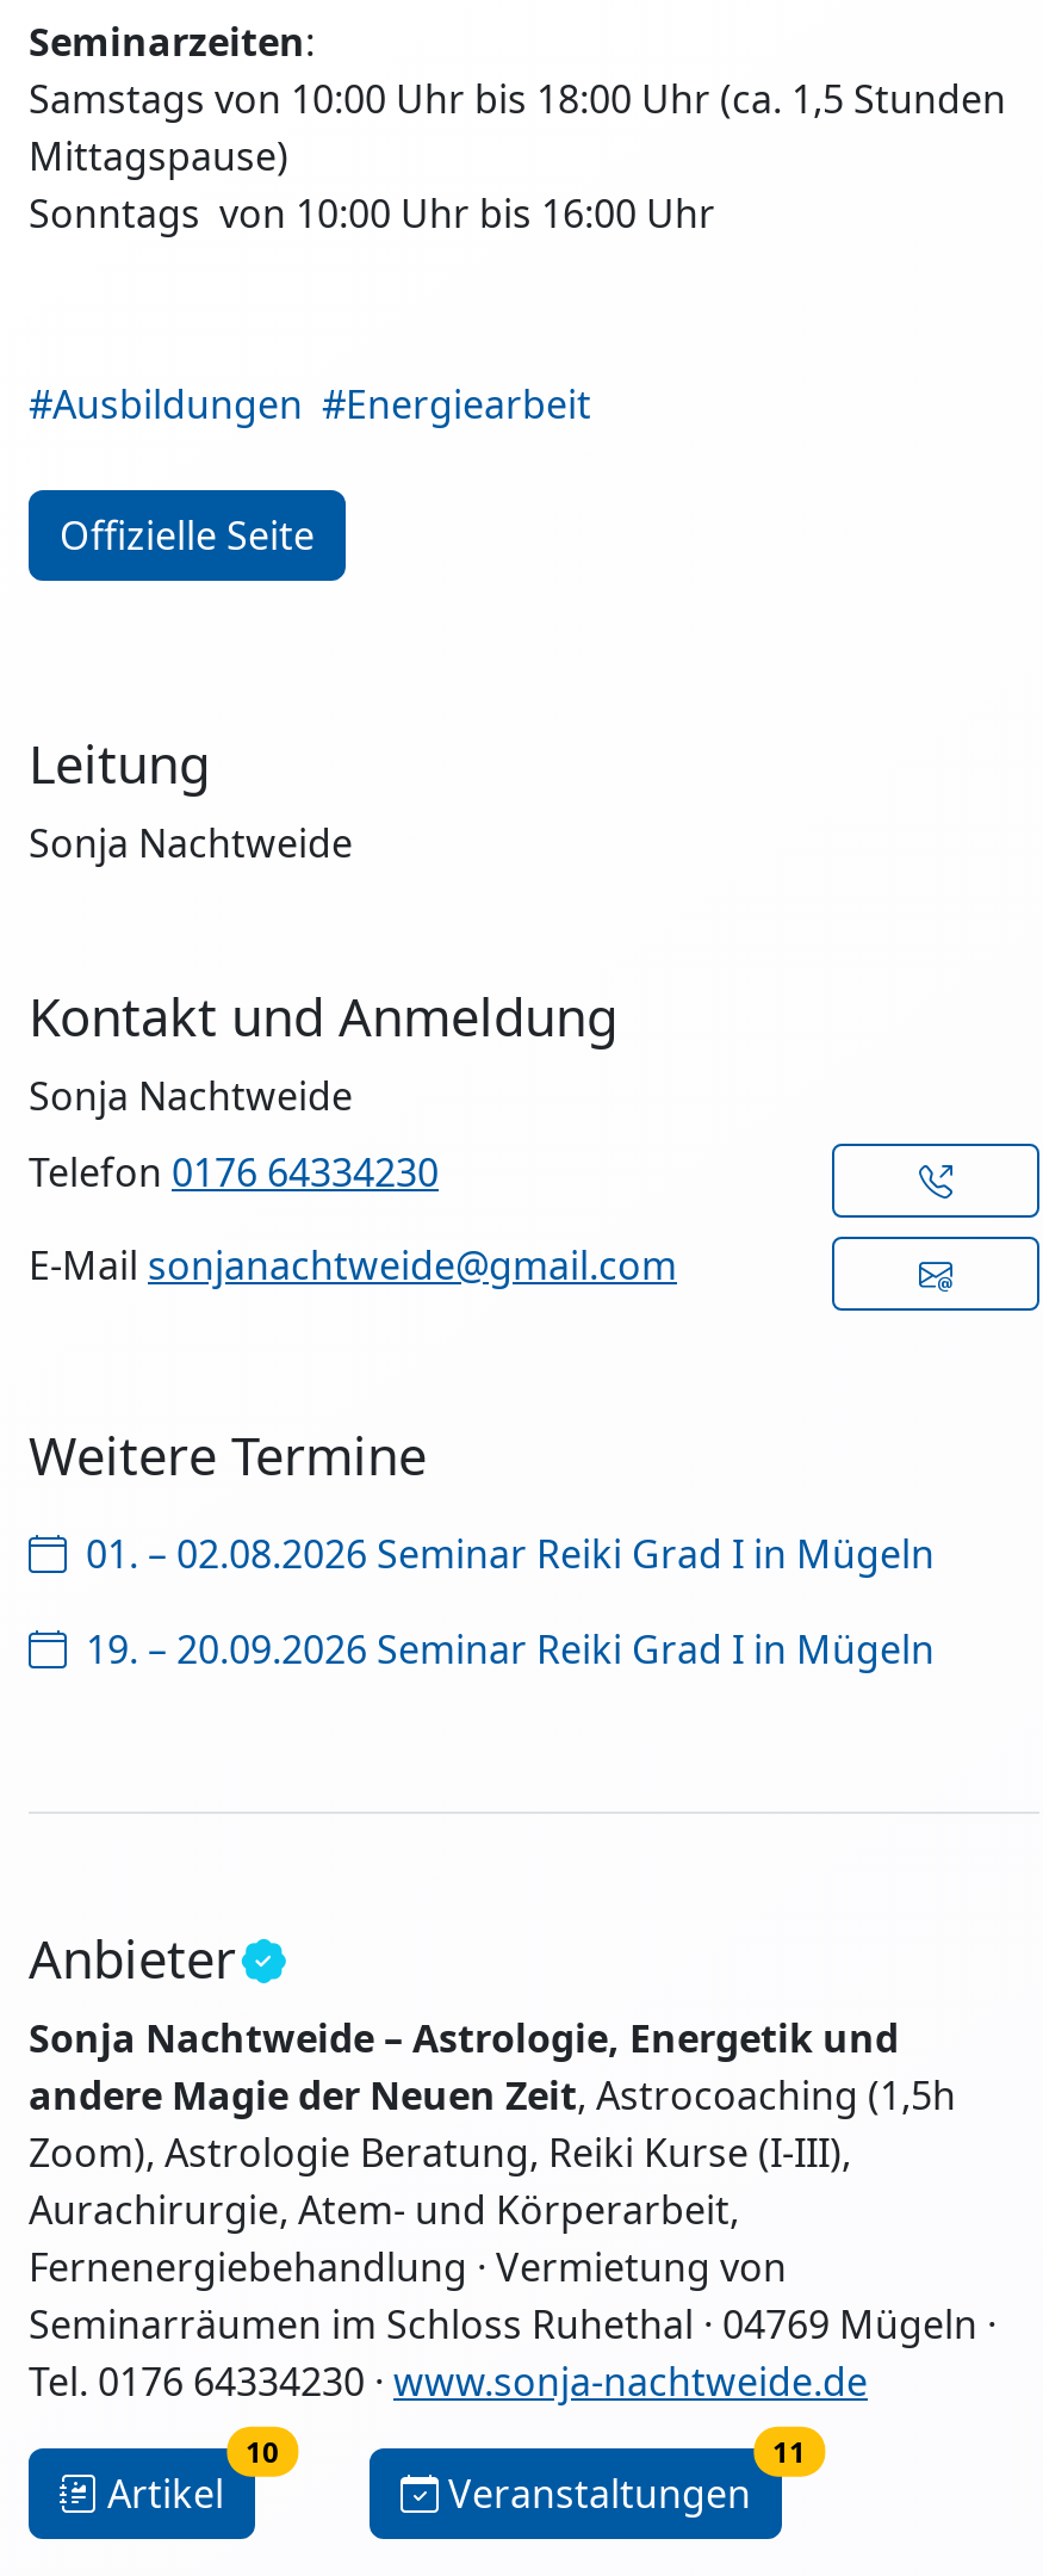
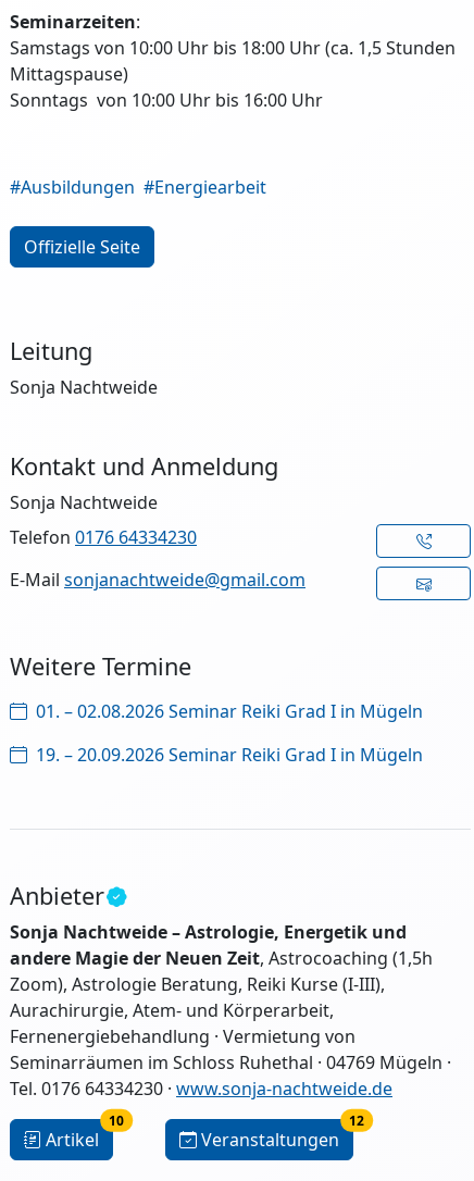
- 11
+ 12
